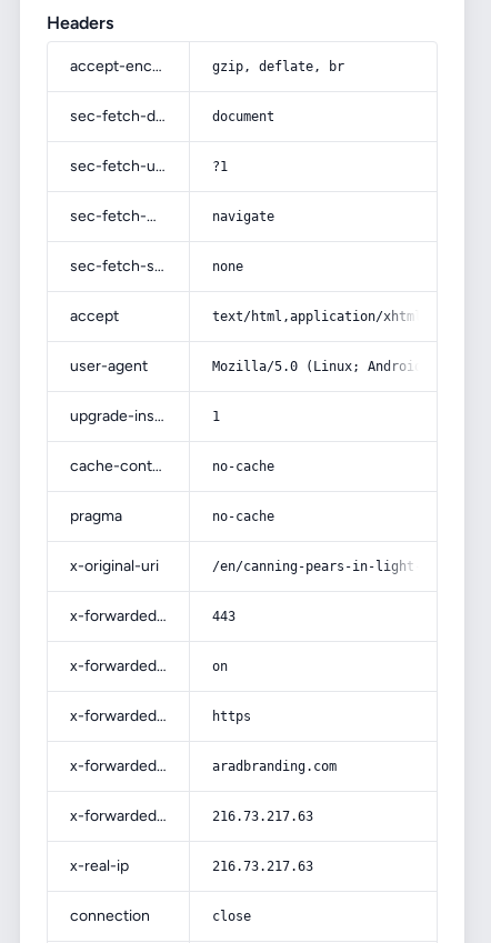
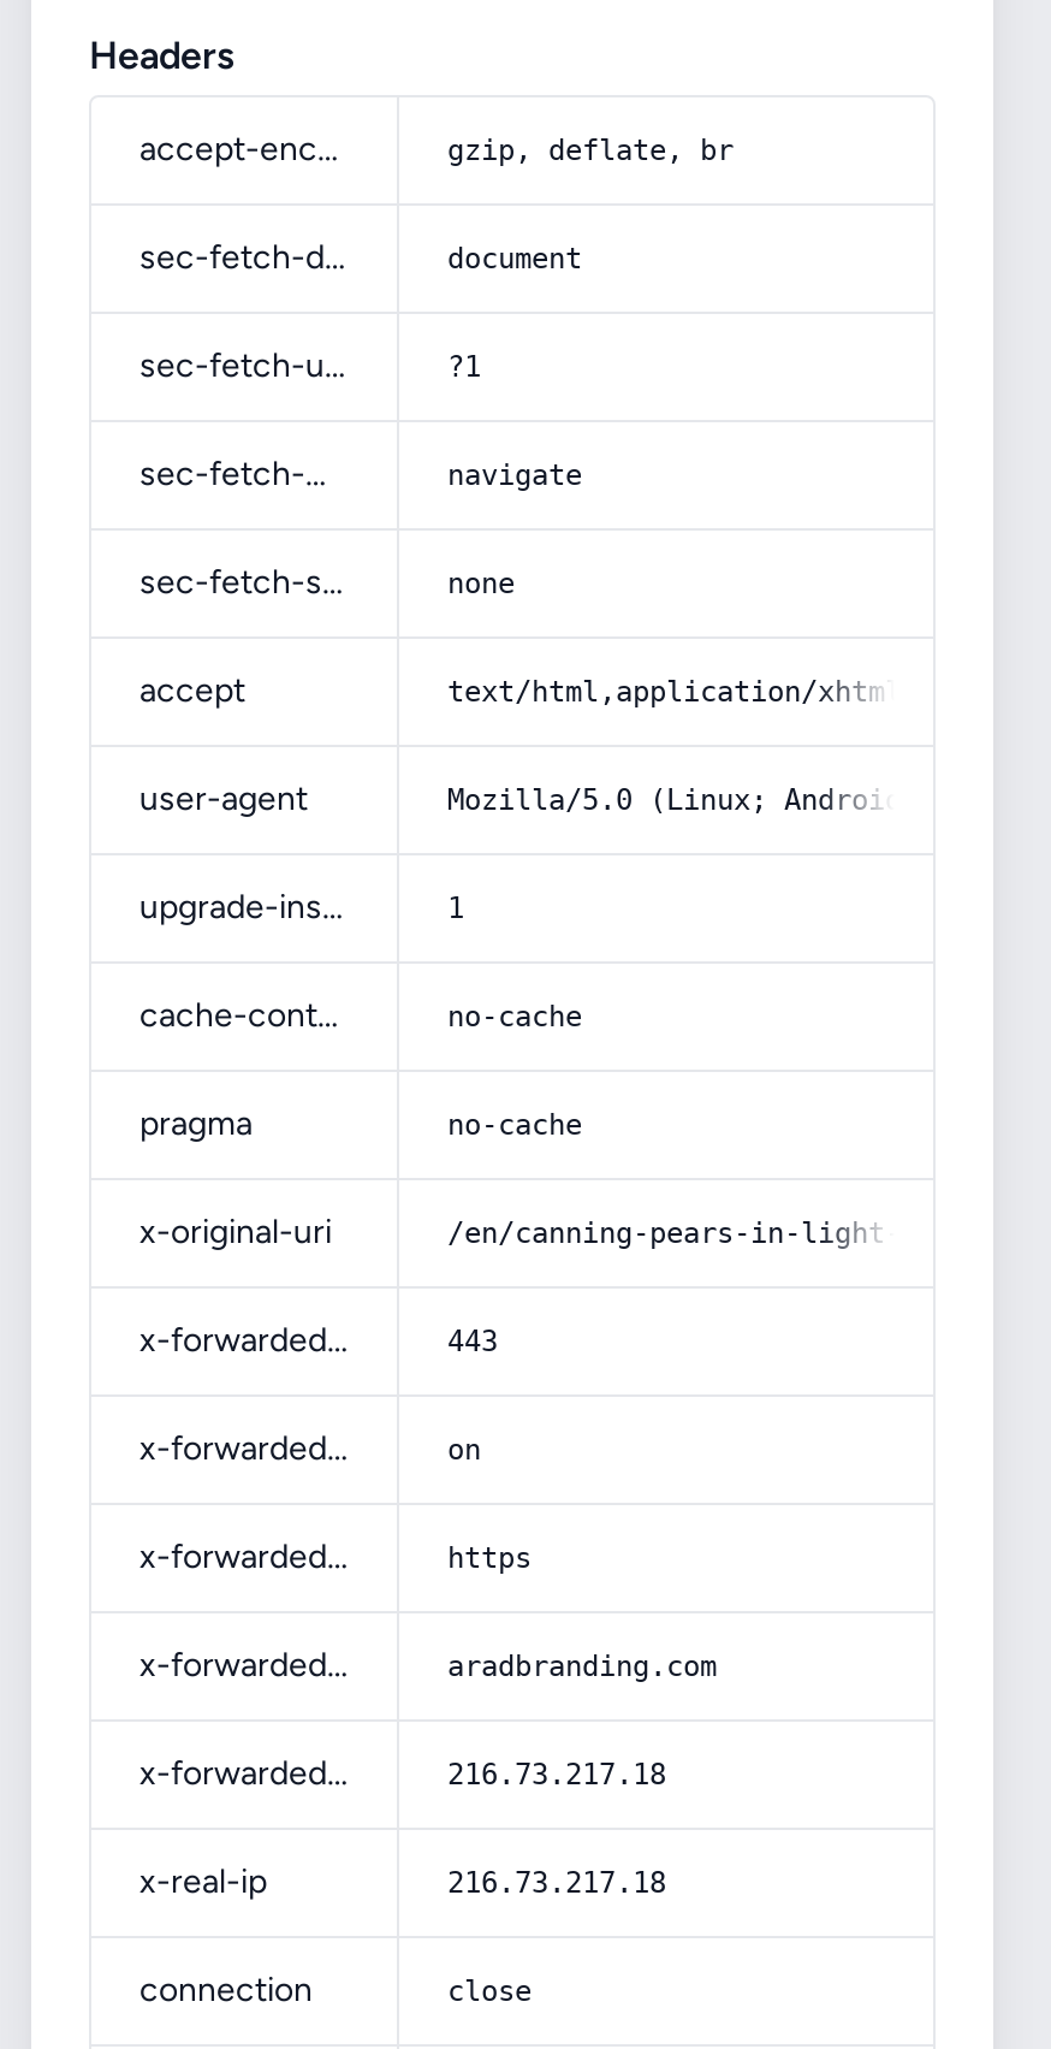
- 216.73.217.63
+ 216.73.217.18

- 216.73.217.63
+ 216.73.217.18
